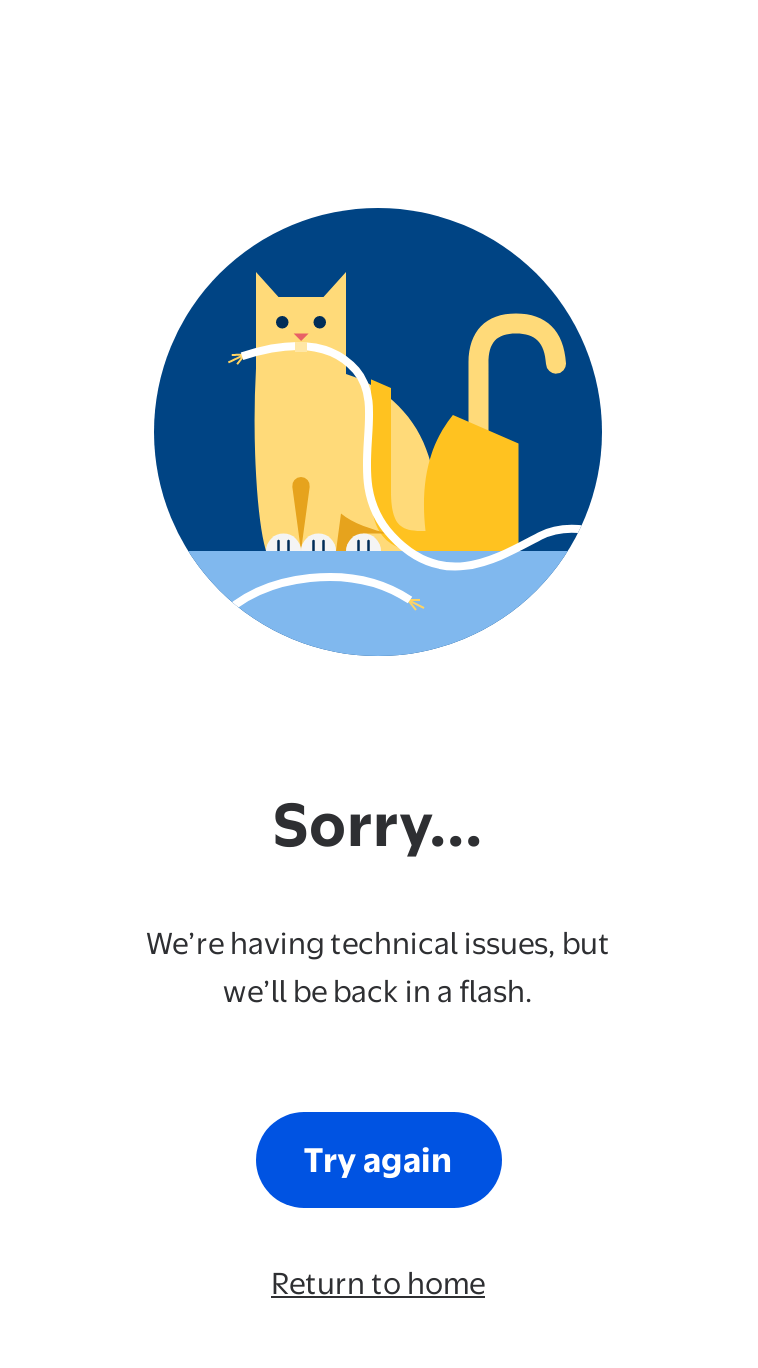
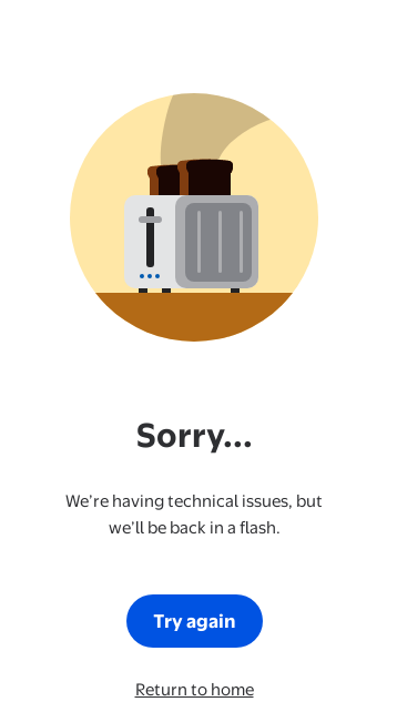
- [image]
+ [image]
